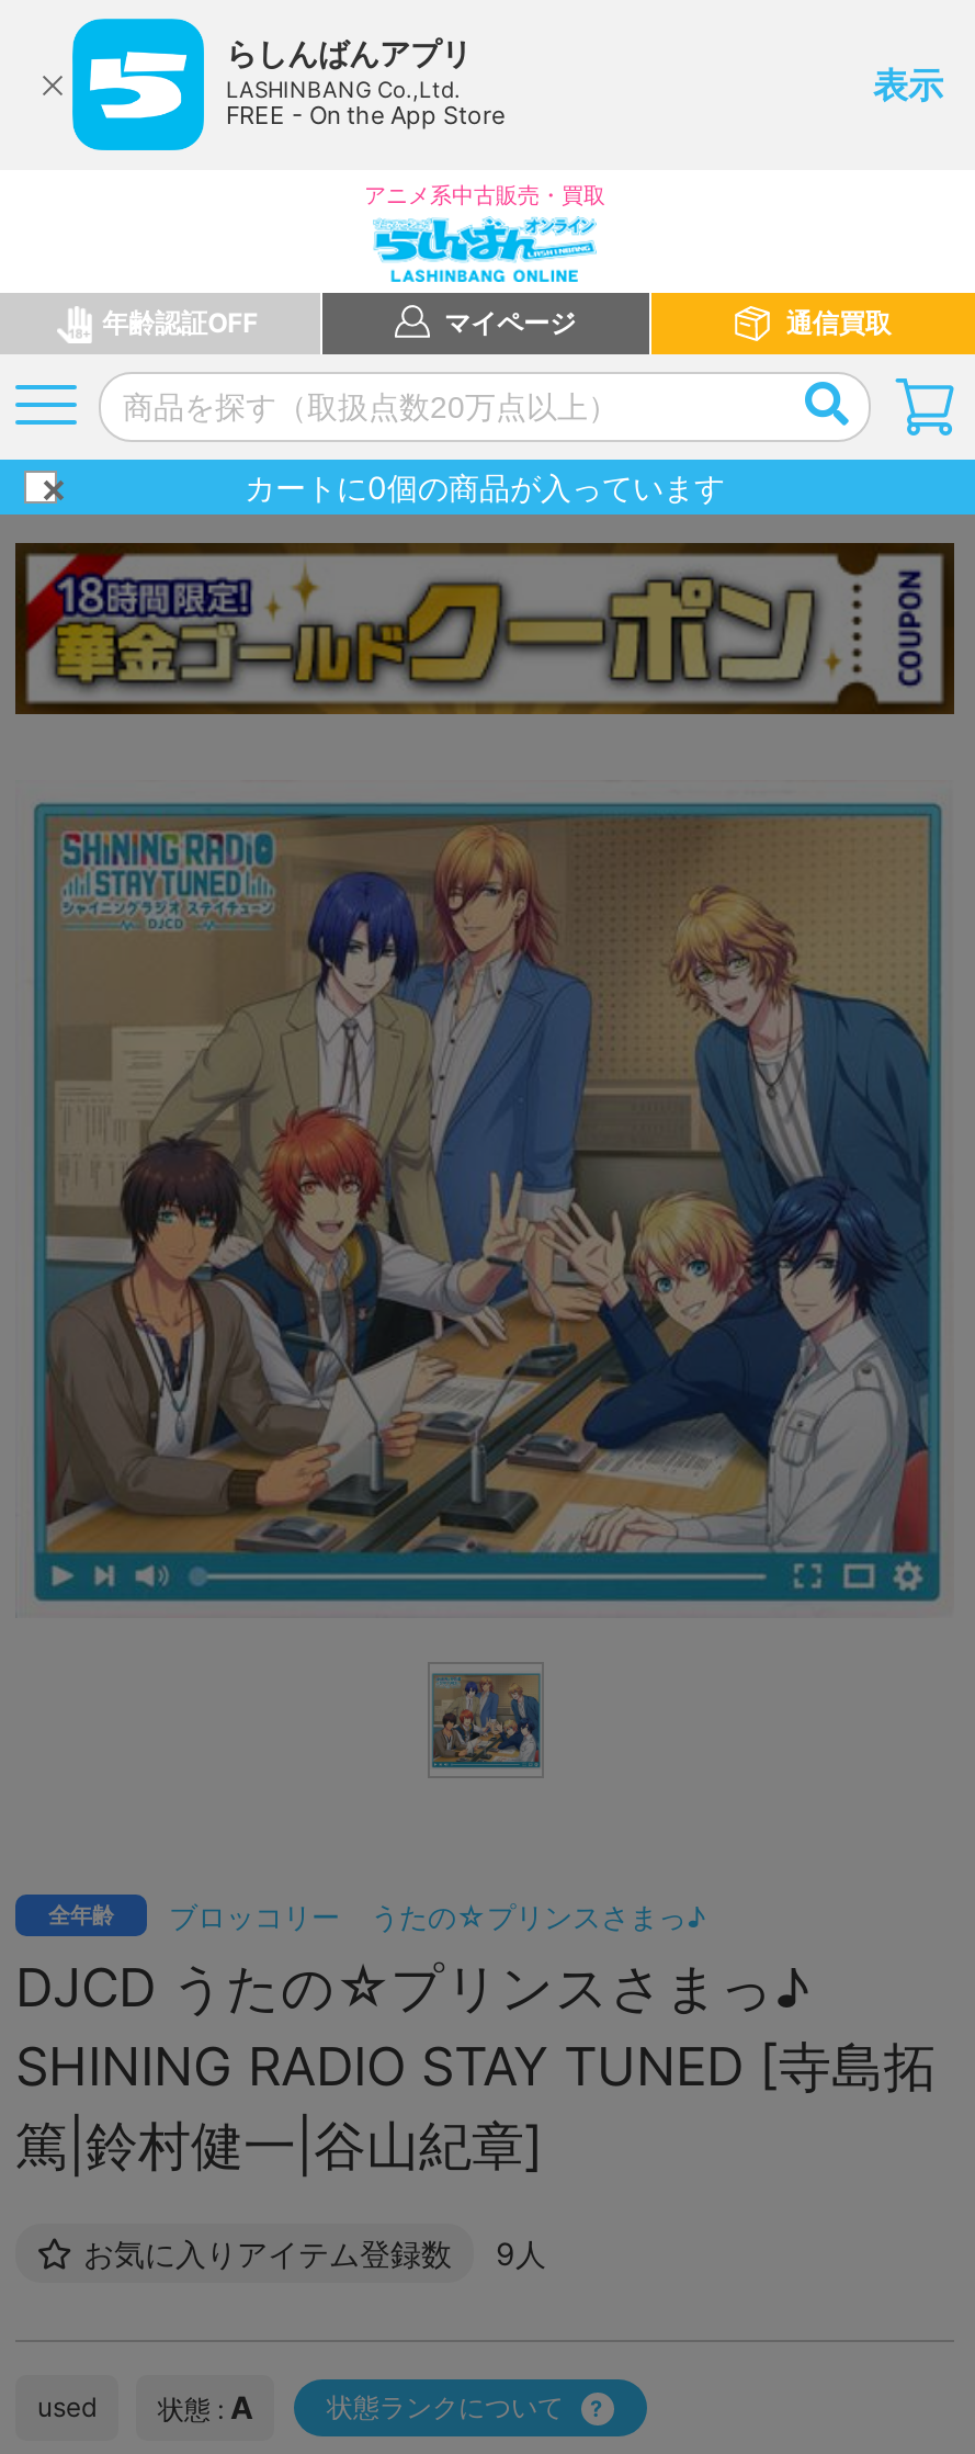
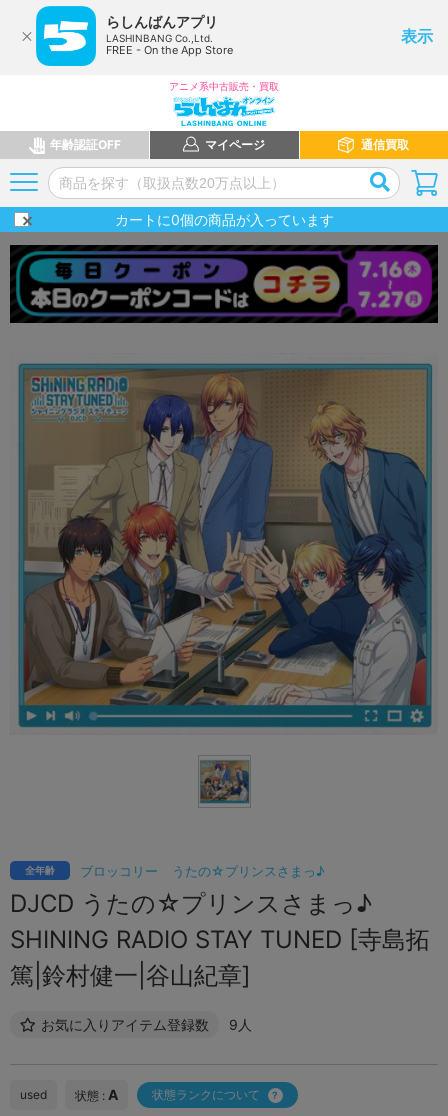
- [image]
+ [image]
